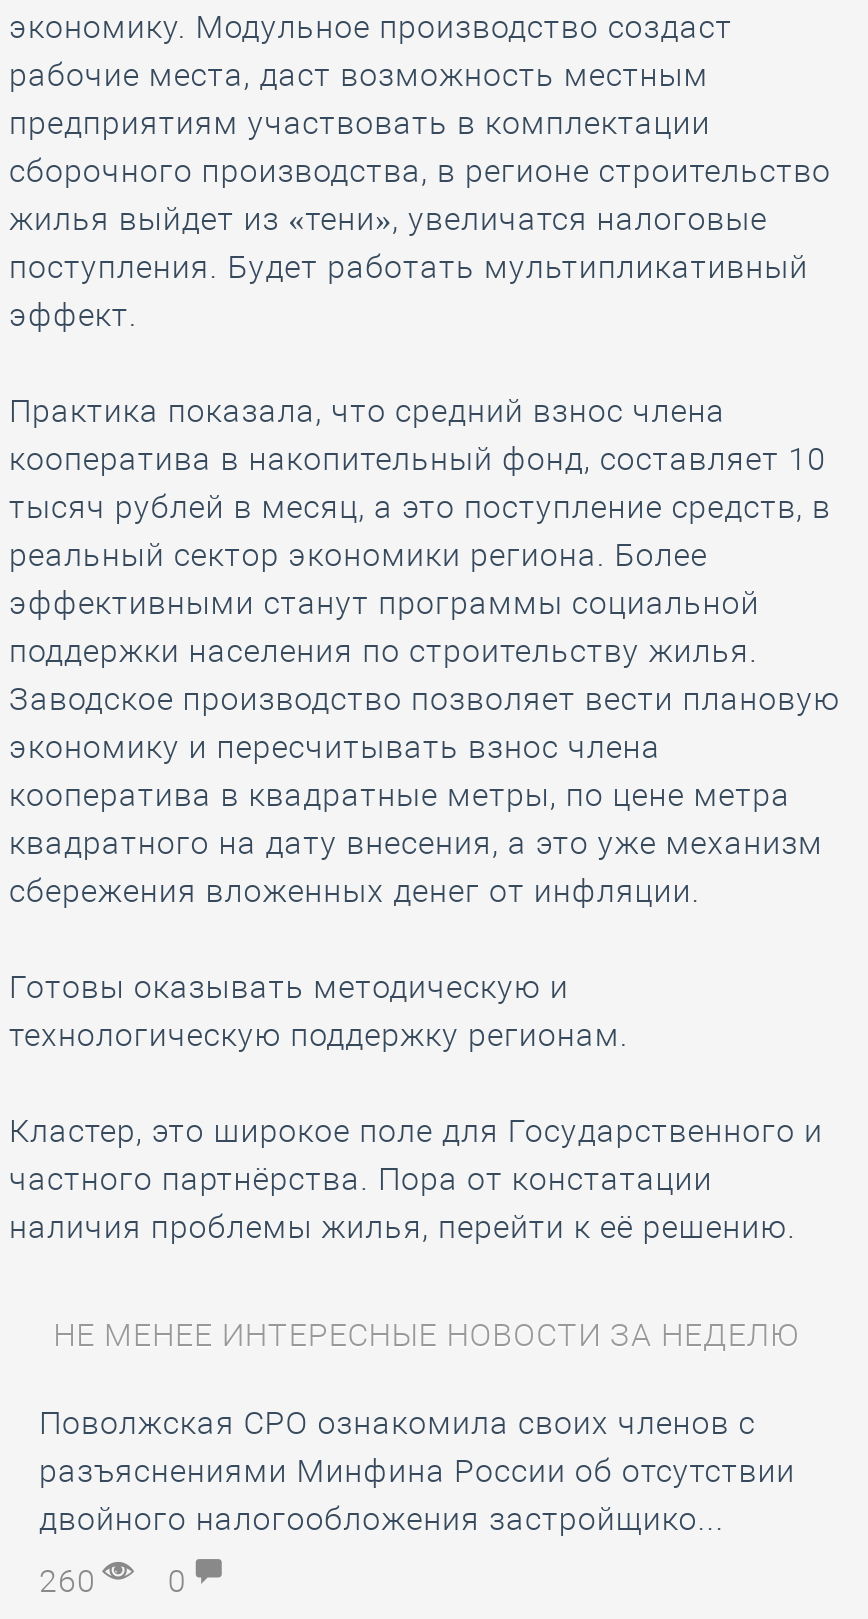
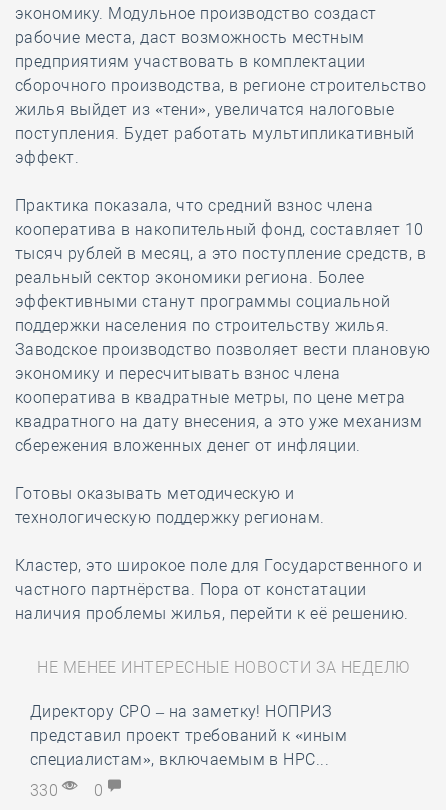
- Поволжская СРО ознакомила своих членов с
- разъяснениями Минфина России об отсутствии
- двойного налогообложения застройщико...
+ Директору СРО – на заметку! НОПРИЗ
+ представил проект требований к «иным
+ специалистам», включаемым в НРС...

- 260 0
+ 330 0
